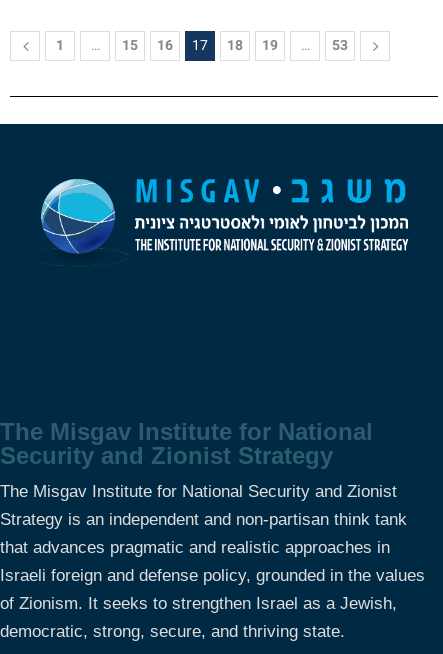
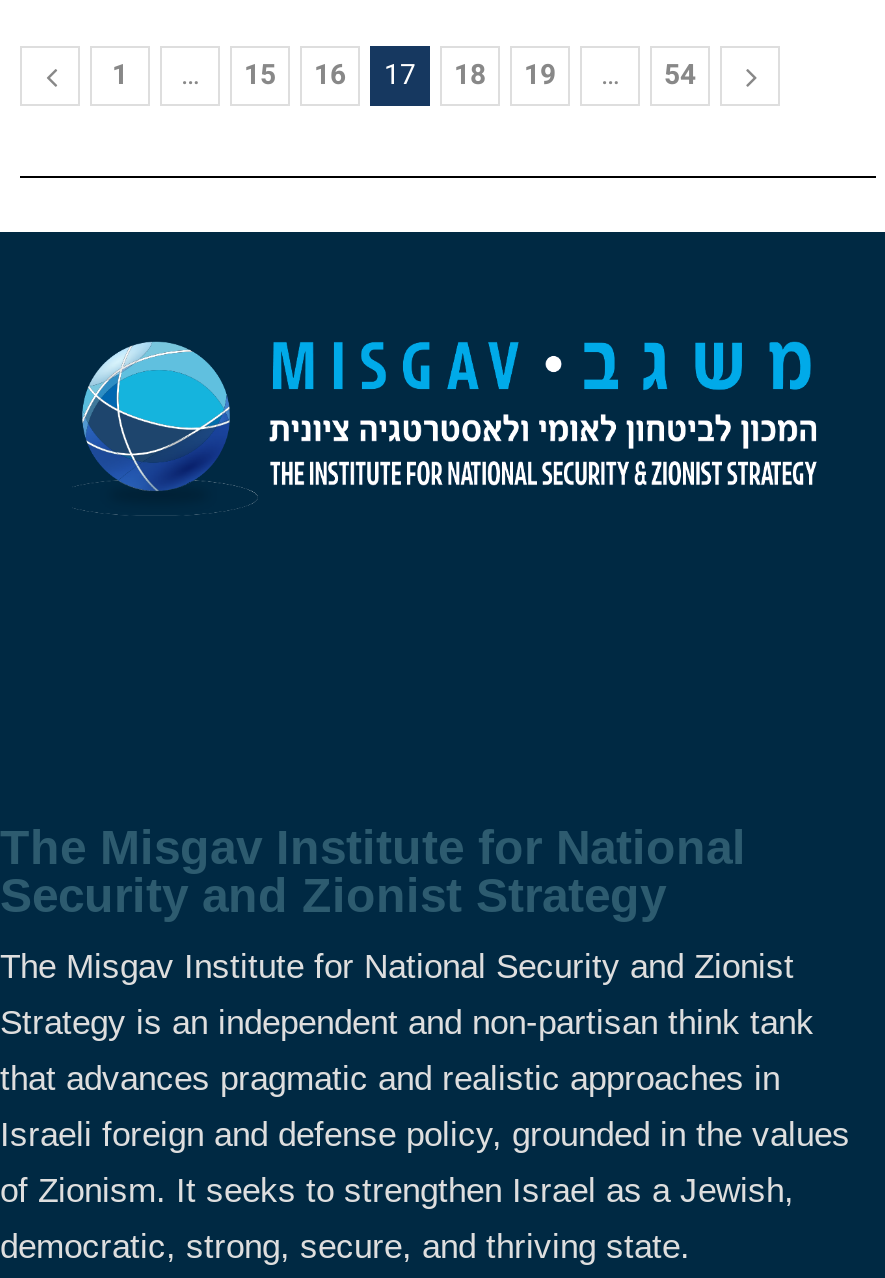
- 53
+ 54
